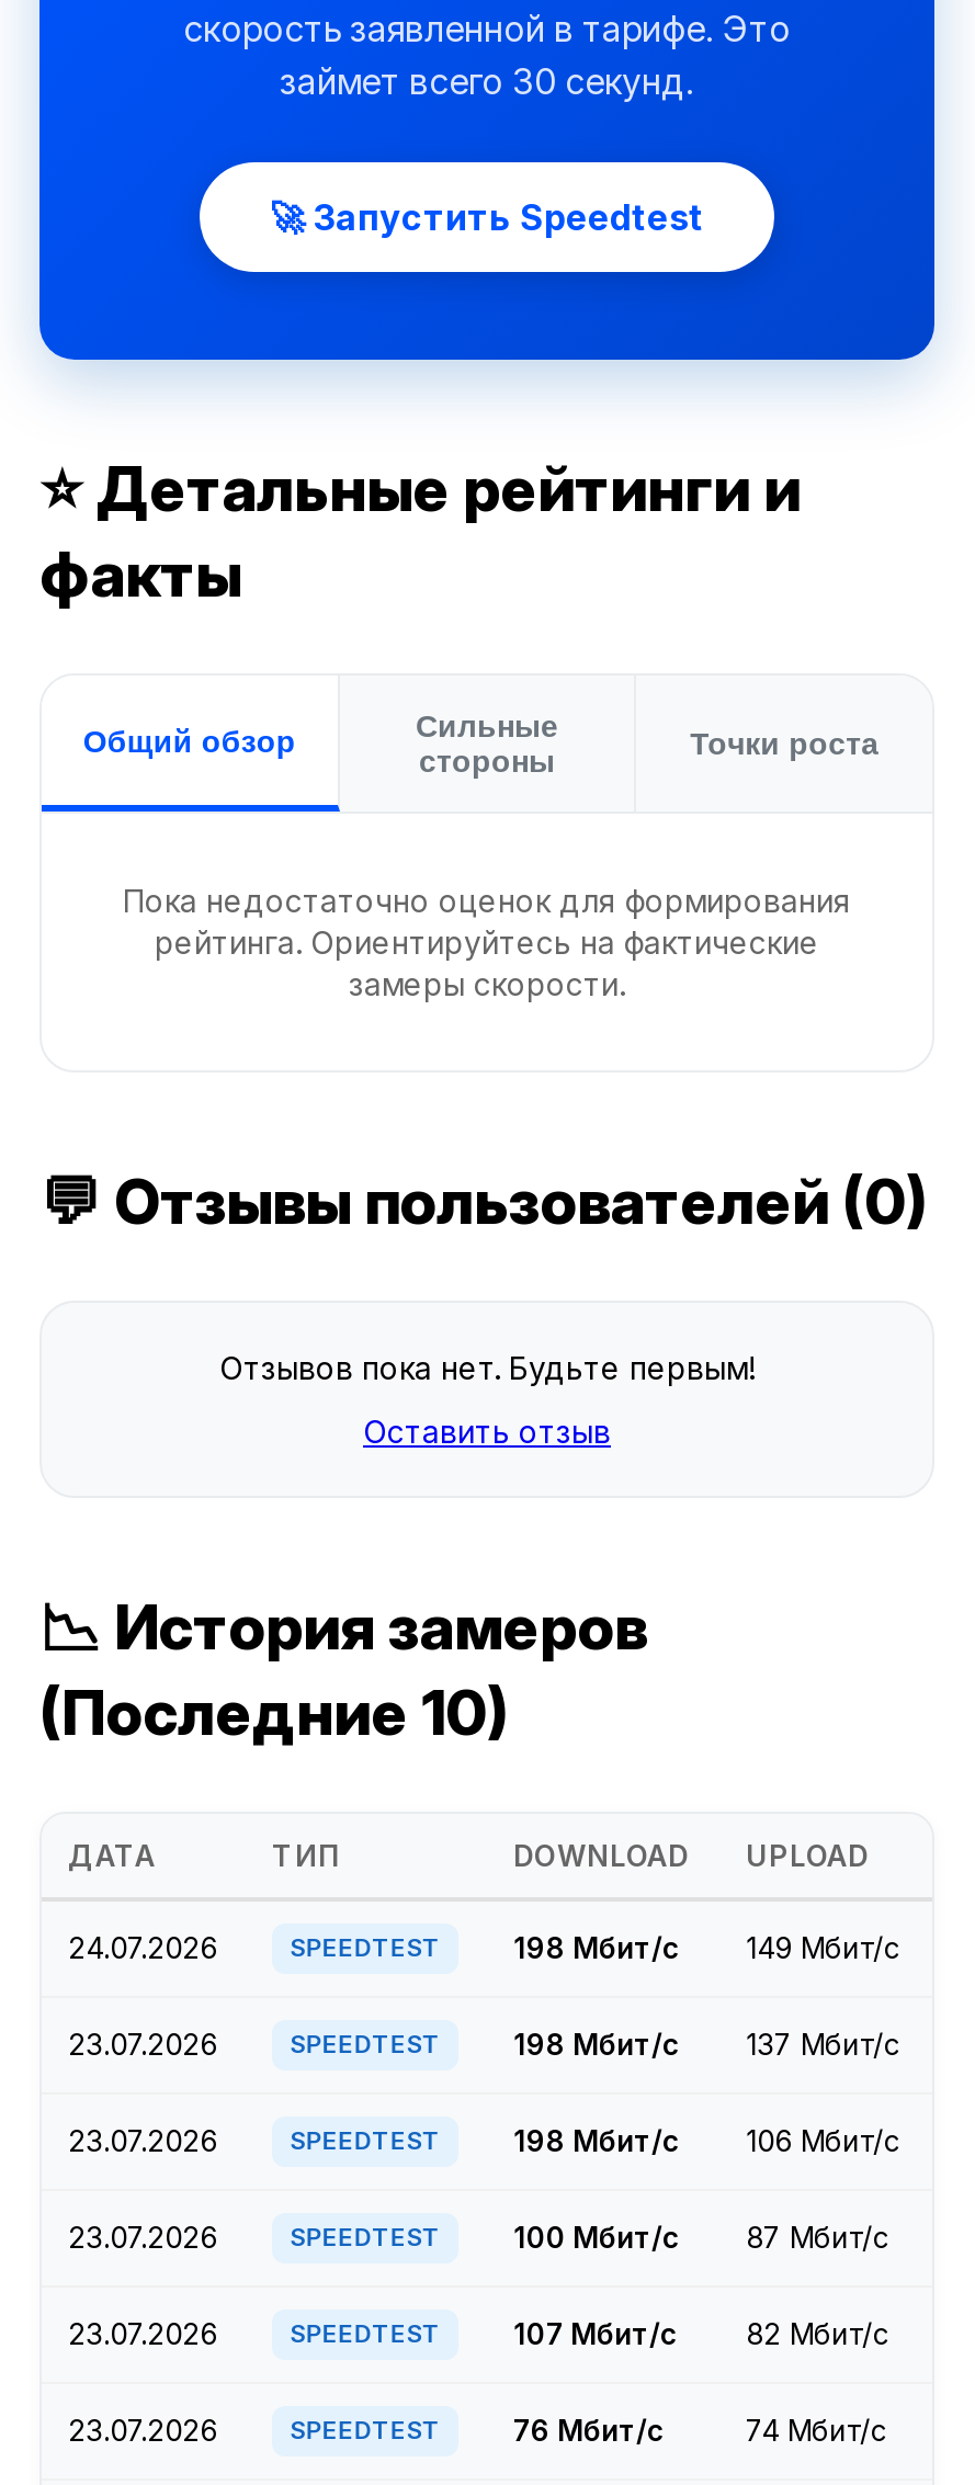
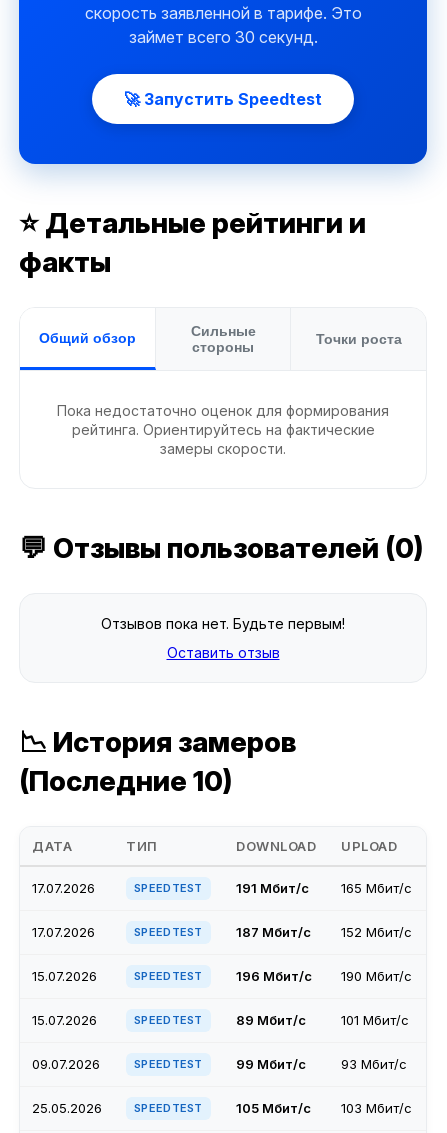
- 24.07.2026
+ 17.07.2026

- 198 Мбит/с
+ 191 Мбит/с

- 149 Мбит/с
+ 165 Мбит/с

- 23.07.2026
+ 17.07.2026

- 198 Мбит/с
+ 187 Мбит/с

- 137 Мбит/с
+ 152 Мбит/с

- 23.07.2026
+ 15.07.2026

- 198 Мбит/с
+ 196 Мбит/с

- 106 Мбит/с
+ 190 Мбит/с

- 23.07.2026
+ 15.07.2026

- 100 Мбит/с
+ 89 Мбит/с

- 87 Мбит/с
+ 101 Мбит/с

- 23.07.2026
+ 09.07.2026

- 107 Мбит/с
+ 99 Мбит/с

- 82 Мбит/с
+ 93 Мбит/с

- 23.07.2026
+ 25.05.2026

- 76 Мбит/с
+ 105 Мбит/с

- 74 Мбит/с
+ 103 Мбит/с
